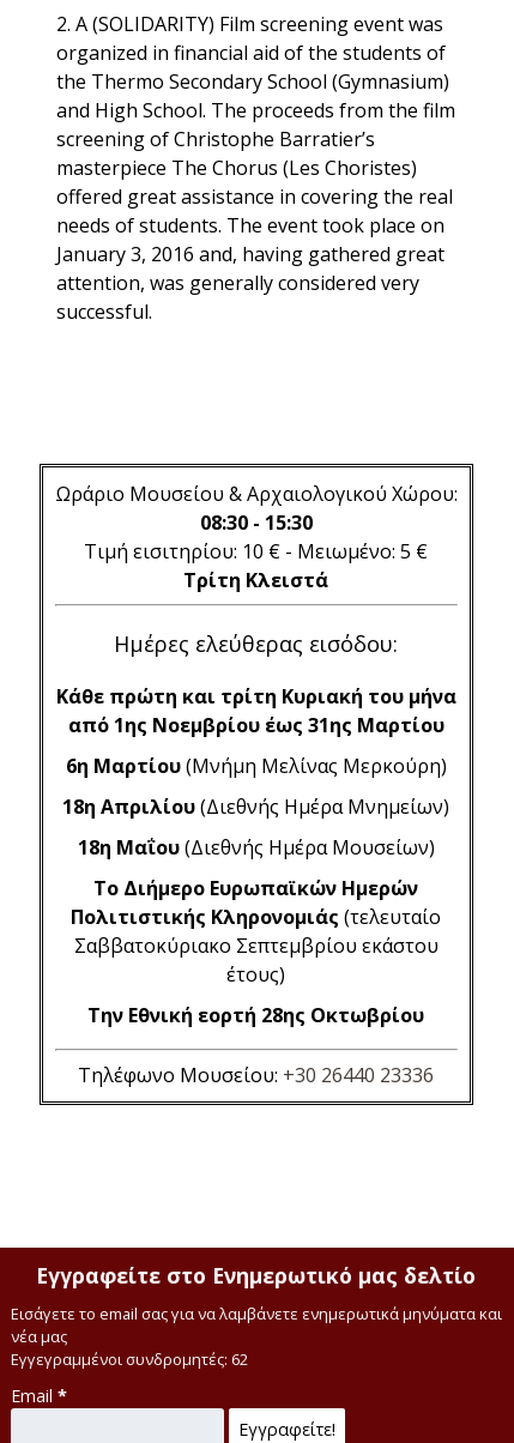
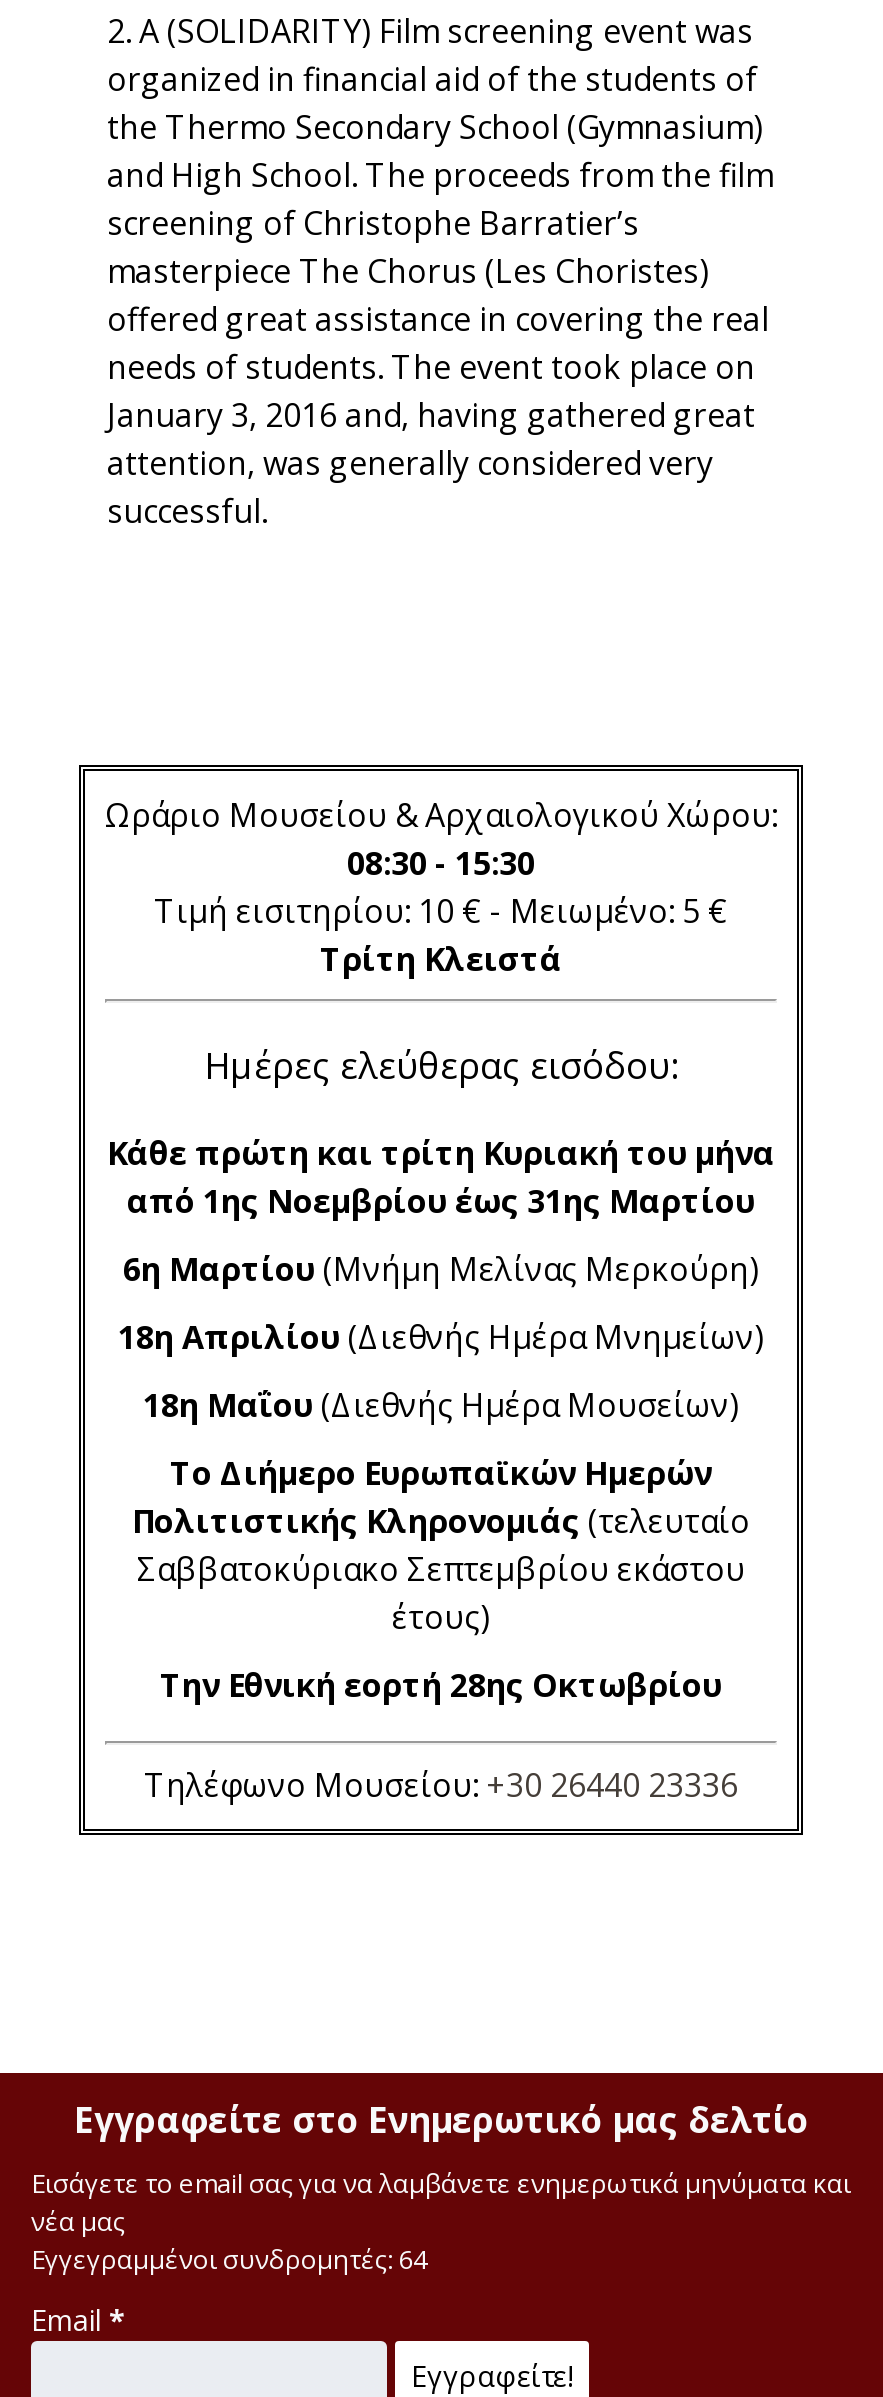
- Εγγεγραμμένοι συνδρομητές: 62
+ Εγγεγραμμένοι συνδρομητές: 64
